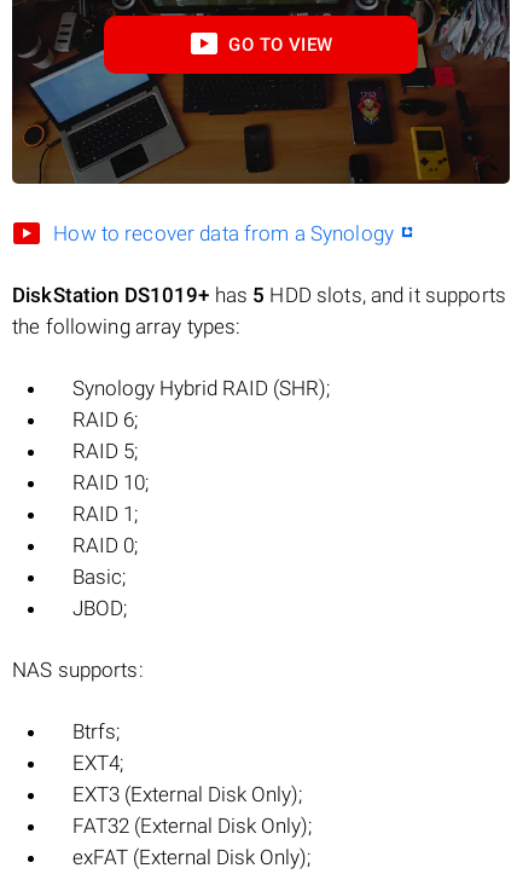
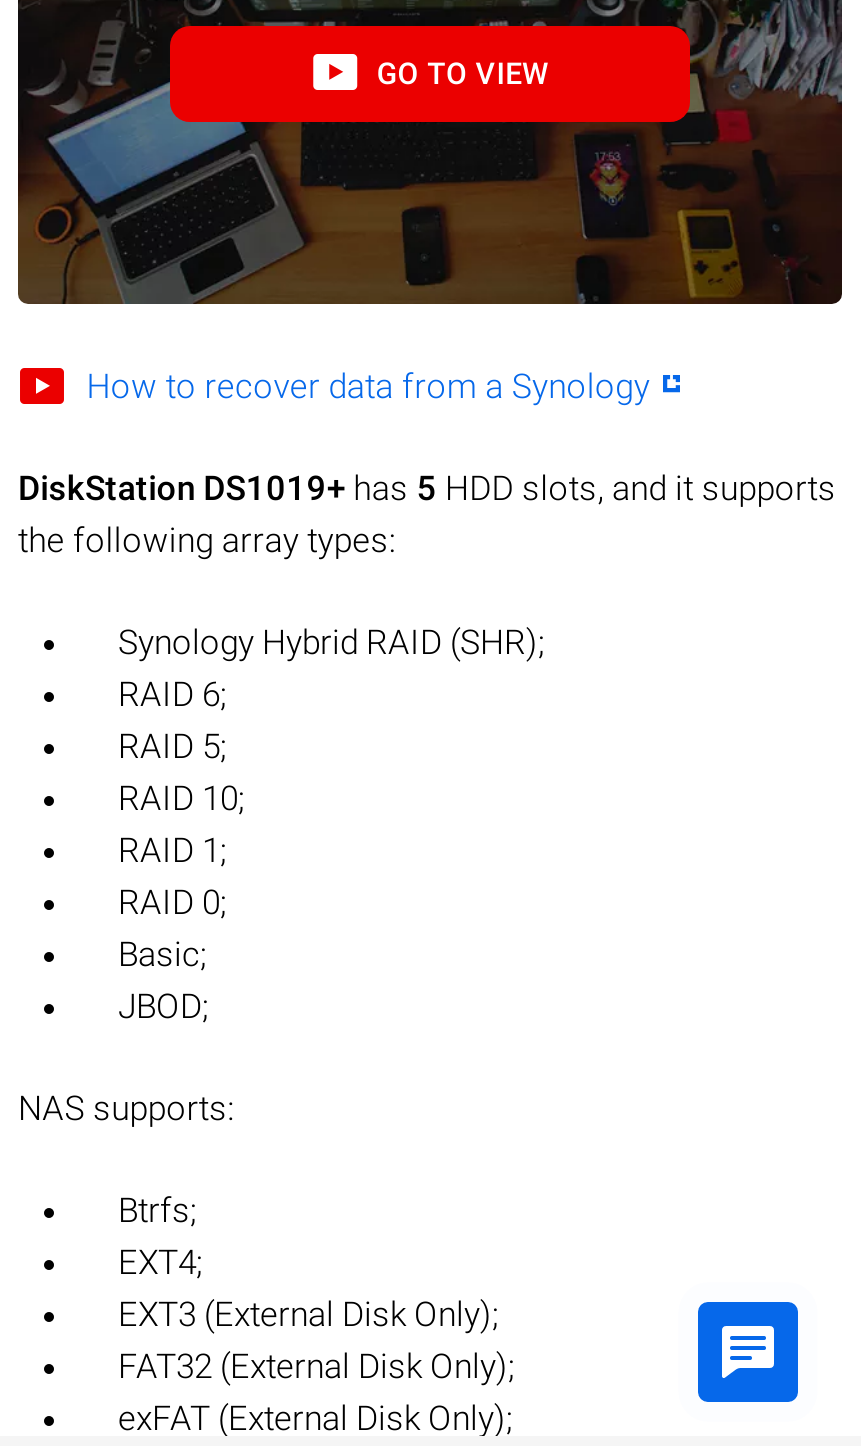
+ [image]
